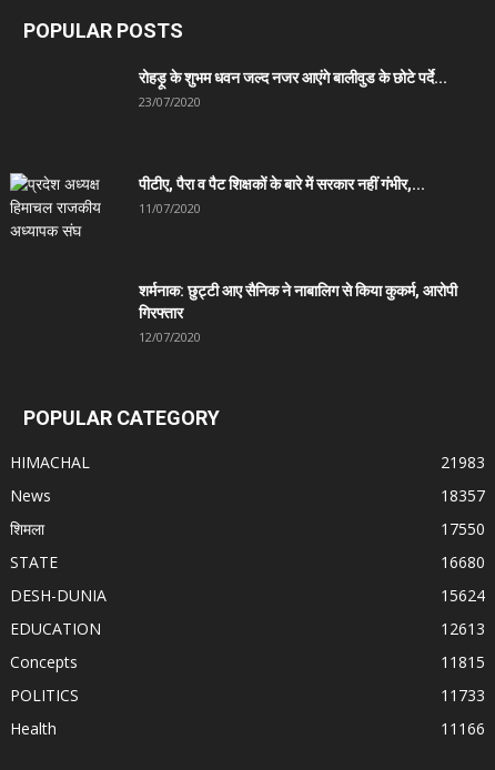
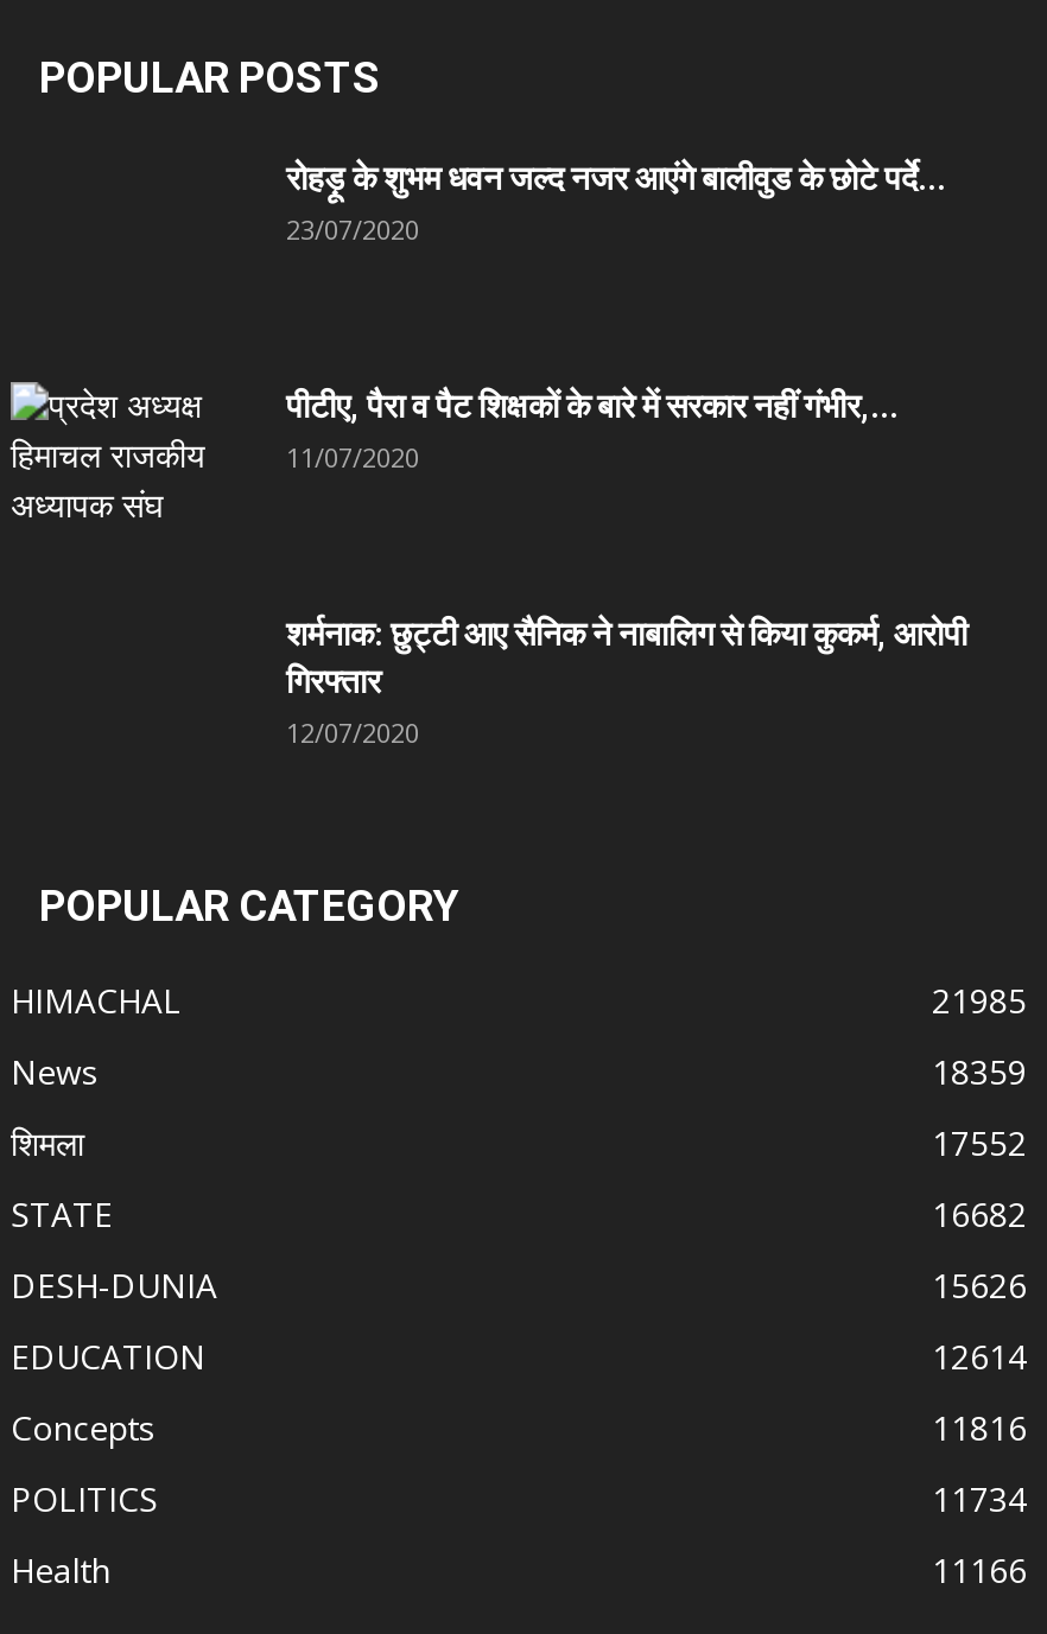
- 21983
+ 21985

- 18357
+ 18359

- 17550
+ 17552

- 16680
+ 16682

- 15624
+ 15626

- 12613
+ 12614

- 11815
+ 11816

- 11733
+ 11734
